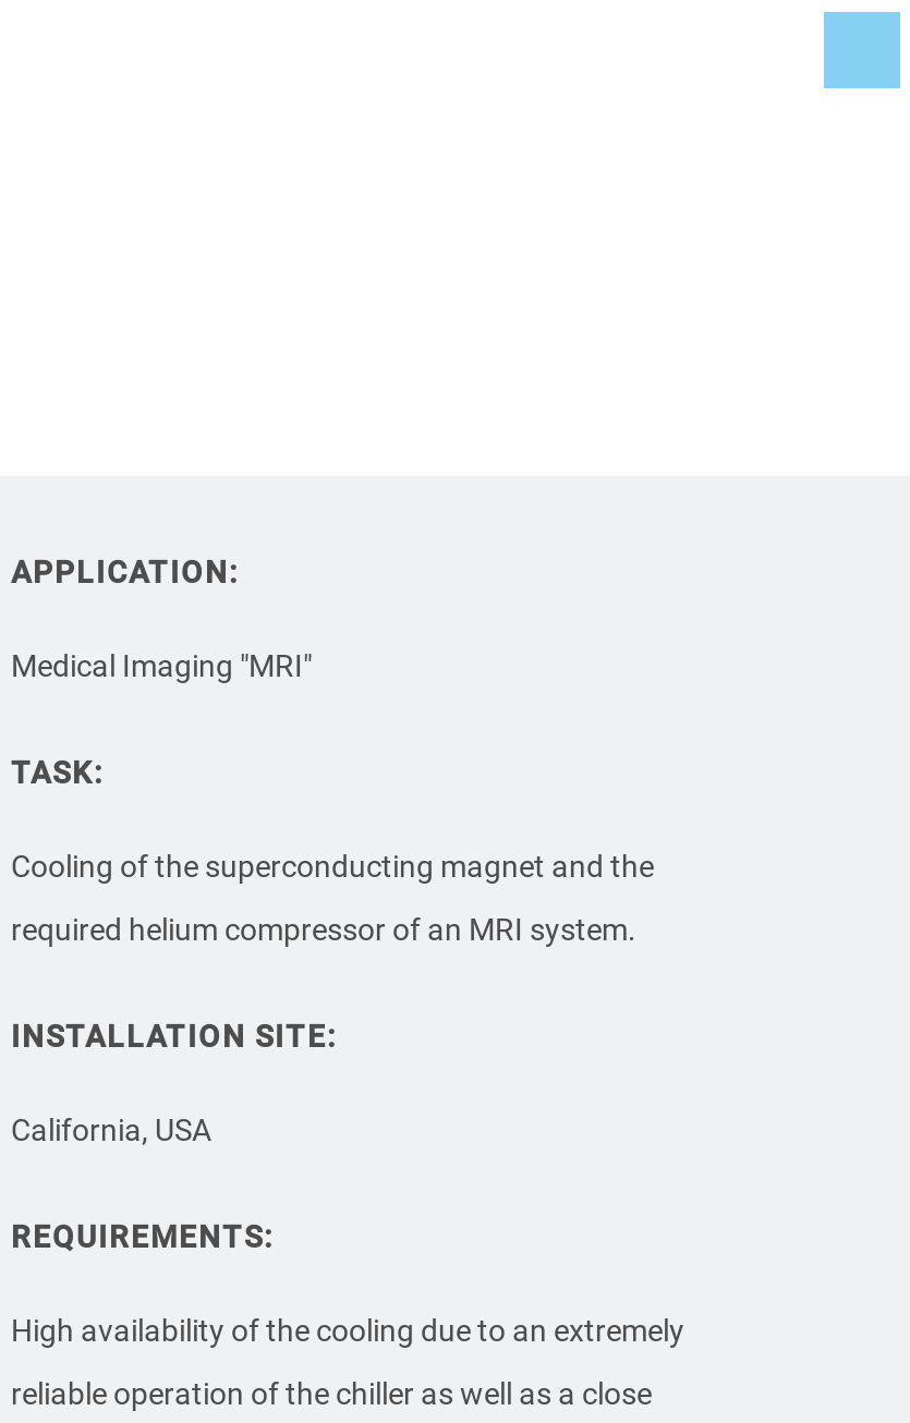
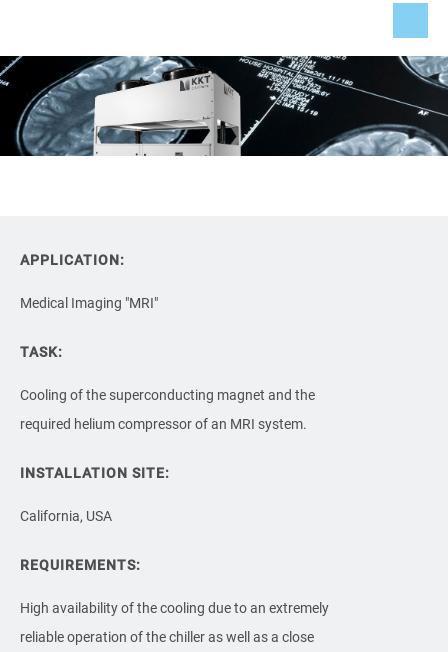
+ [image]
